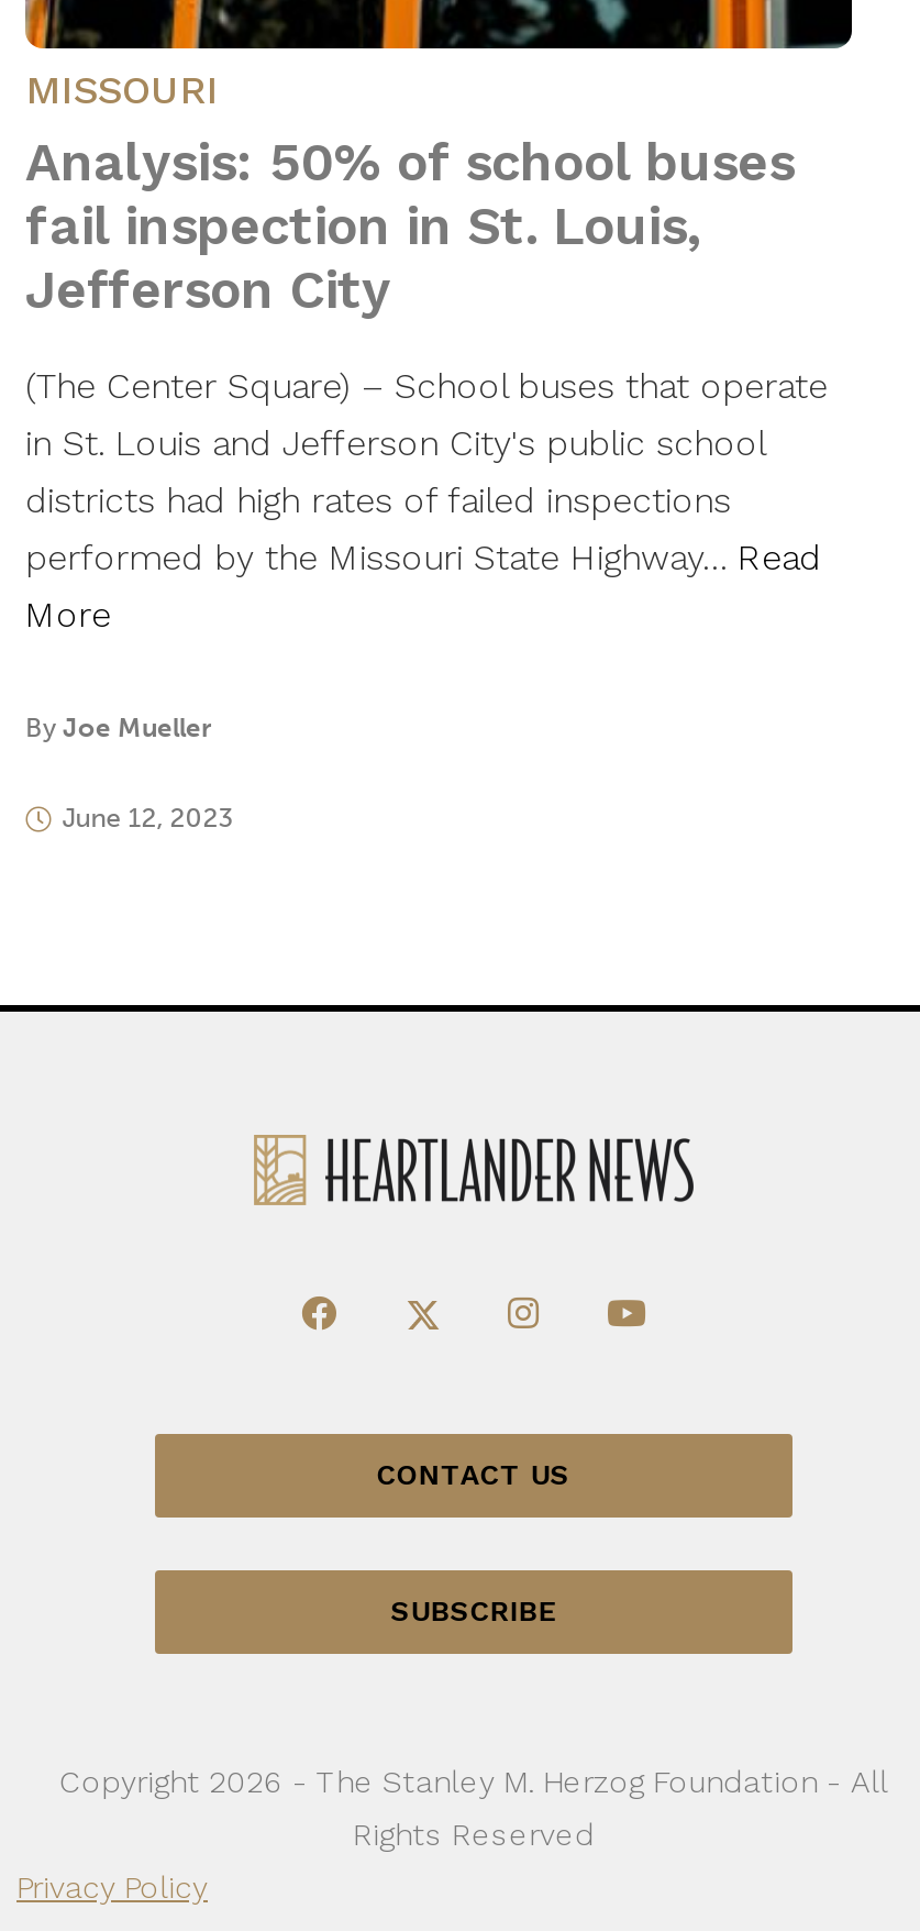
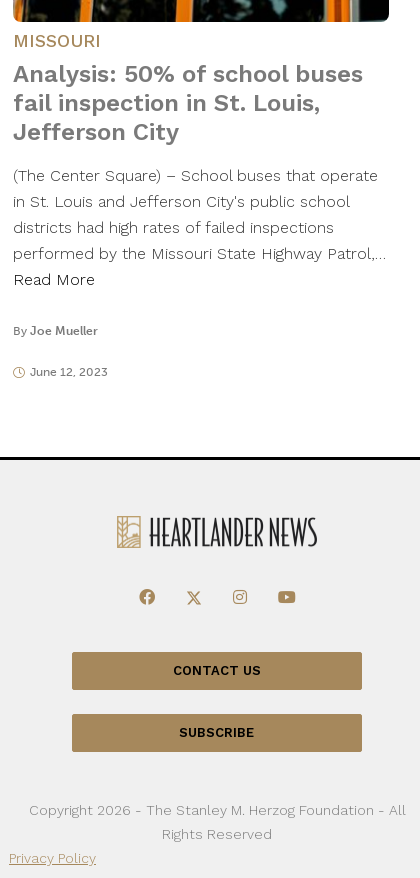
- performed by the Missouri State Highway… Read
- More
+ performed by the Missouri State Highway Patrol,…
+ Read More
